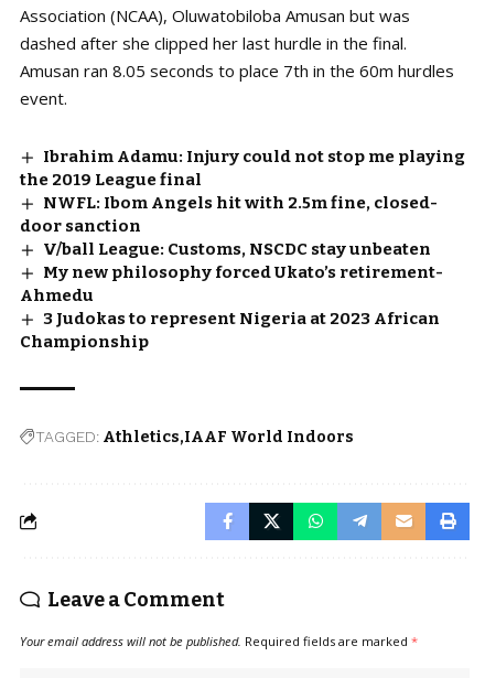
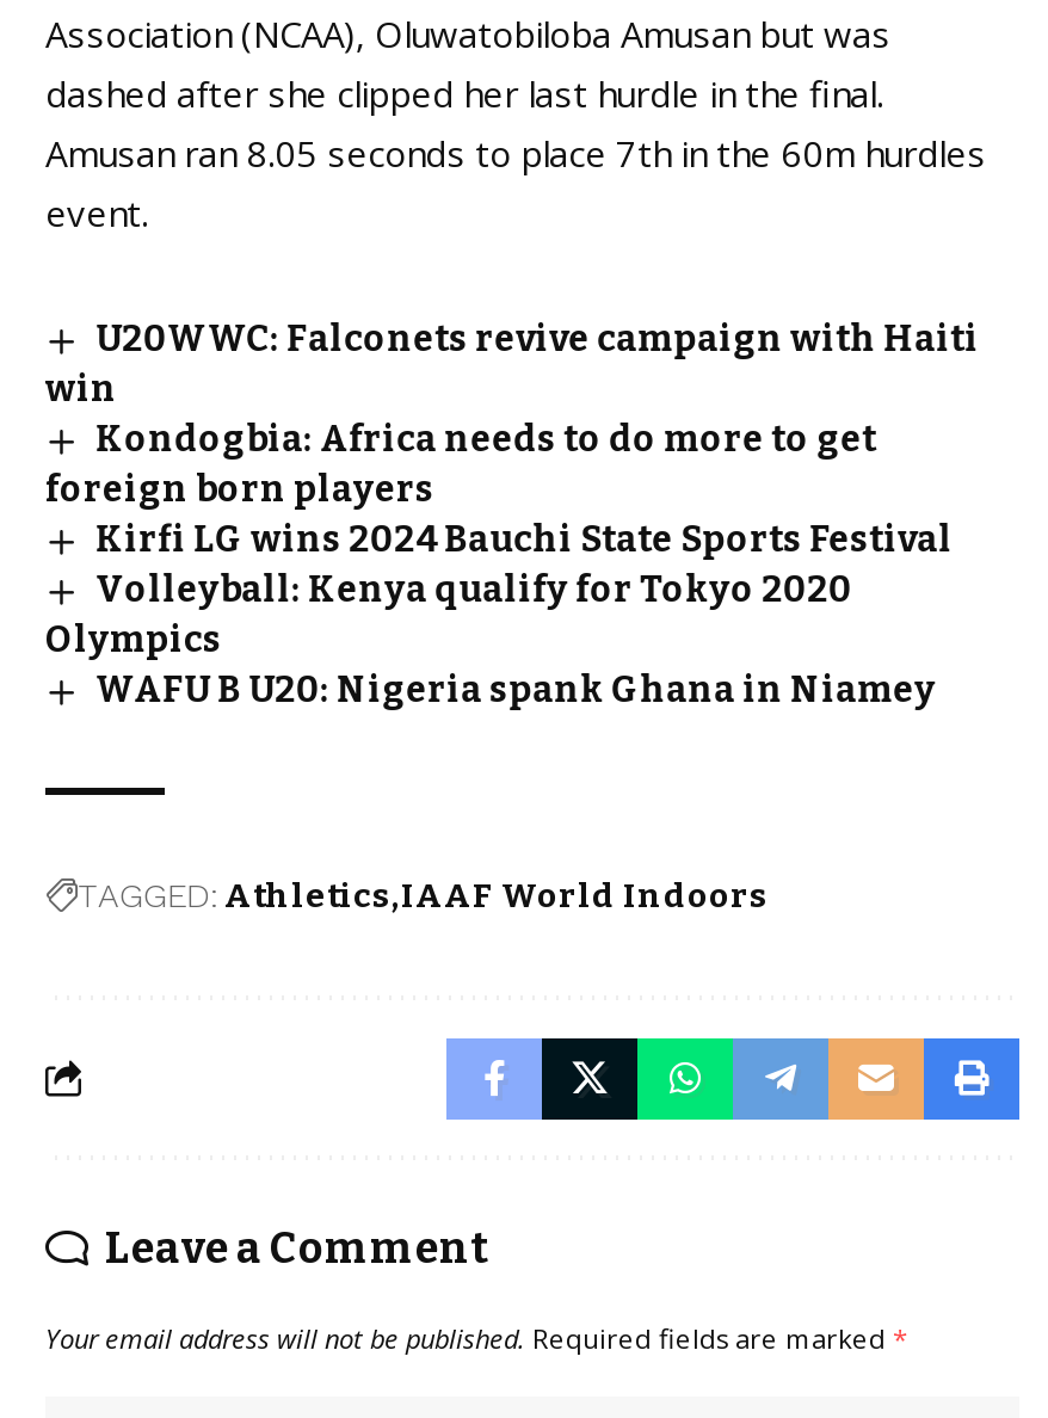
- Ibrahim Adamu: Injury could not stop me playing
- the 2019 League final
- NWFL: Ibom Angels hit with ₦2.5m fine, closed-
- door sanction
- V/ball League: Customs, NSCDC stay unbeaten
- My new philosophy forced Ukato’s retirement-
- Ahmedu
- 3 Judokas to represent Nigeria at 2023 African
- Championship
+ U20WWC: Falconets revive campaign with Haiti
+ win
+ Kondogbia: Africa needs to do more to get
+ foreign born players
+ Kirfi LG wins 2024 Bauchi State Sports Festival
+ Volleyball: Kenya qualify for Tokyo 2020
+ Olympics
+ WAFU B U20: Nigeria spank Ghana in Niamey
